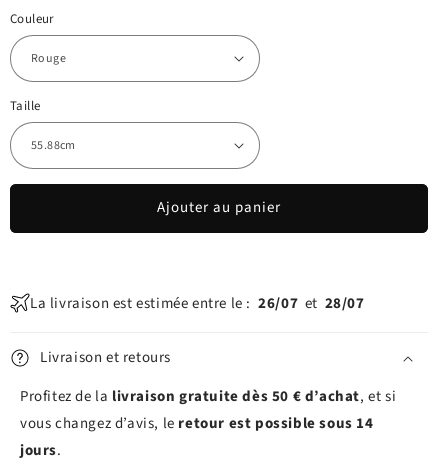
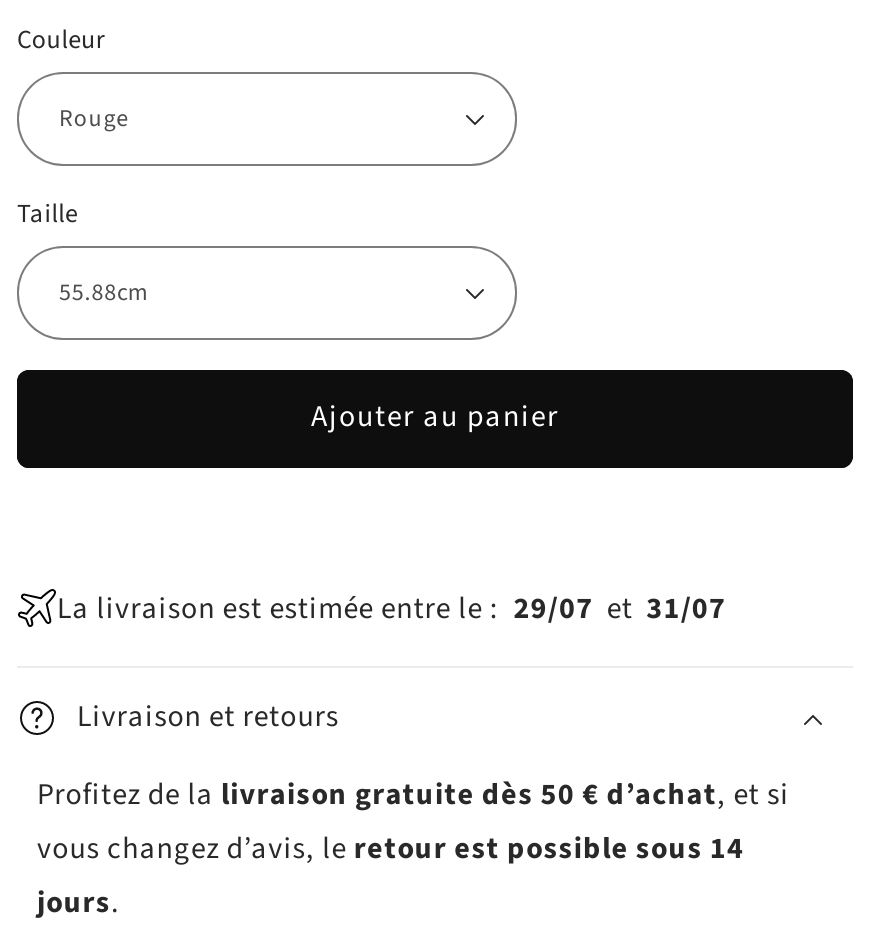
- La livraison est estimée entre le : 26/07 et 28/07
+ La livraison est estimée entre le : 29/07 et 31/07
